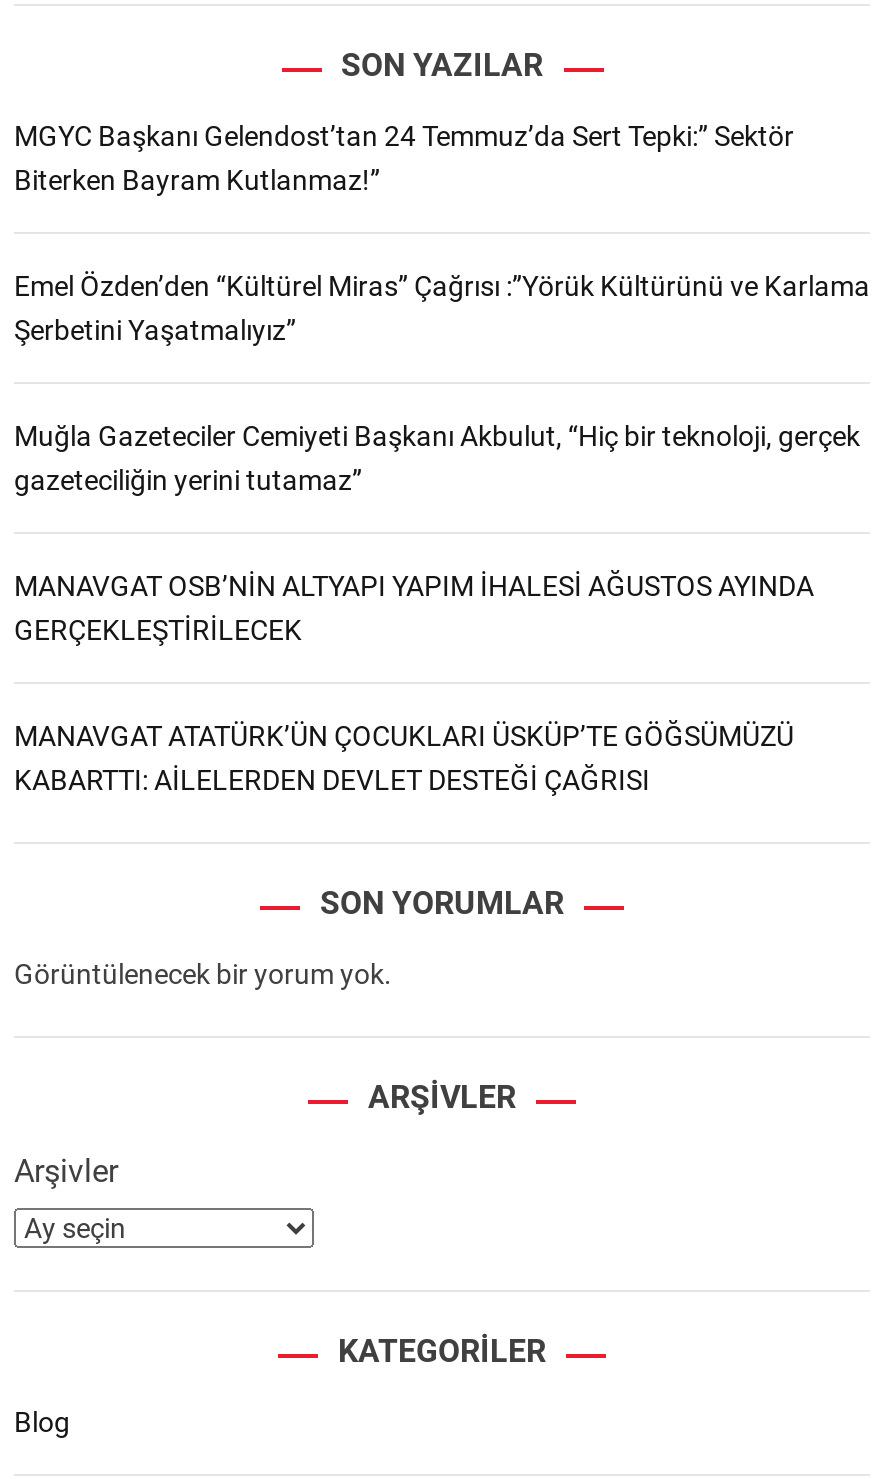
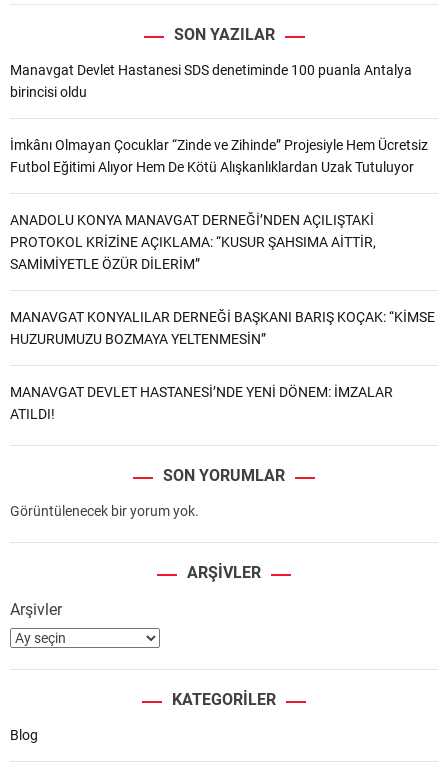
- MGYC Başkanı Gelendost’tan 24 Temmuz’da Sert Tepki:” Sektör
- Biterken Bayram Kutlanmaz!”
+ Manavgat Devlet Hastanesi SDS denetiminde 100 puanla Antalya
+ birincisi oldu

- Emel Özden’den “Kültürel Miras” Çağrısı :”Yörük Kültürünü ve Karlama
- Şerbetini Yaşatmalıyız”
+ İmkânı Olmayan Çocuklar “Zinde ve Zihinde” Projesiyle Hem Ücretsiz
+ Futbol Eğitimi Alıyor Hem De Kötü Alışkanlıklardan Uzak Tutuluyor

- Muğla Gazeteciler Cemiyeti Başkanı Akbulut, “Hiç bir teknoloji, gerçek
- gazeteciliğin yerini tutamaz”
+ ANADOLU KONYA MANAVGAT DERNEĞİ’NDEN AÇILIŞTAKİ
+ PROTOKOL KRİZİNE AÇIKLAMA: “KUSUR ŞAHSIMA AİTTİR,
+ SAMİMİYETLE ÖZÜR DİLERİM”

- MANAVGAT OSB’NİN ALTYAPI YAPIM İHALESİ AĞUSTOS AYINDA
- GERÇEKLEŞTİRİLECEK
+ MANAVGAT KONYALILAR DERNEĞİ BAŞKANI BARIŞ KOÇAK: “KİMSE
+ HUZURUMUZU BOZMAYA YELTENMESİN”

- MANAVGAT ATATÜRK’ÜN ÇOCUKLARI ÜSKÜP’TE GÖĞSÜMÜZÜ
- KABARTTI: AİLELERDEN DEVLET DESTEĞİ ÇAĞRISI
+ MANAVGAT DEVLET HASTANESİ’NDE YENİ DÖNEM: İMZALAR
+ ATILDI!
